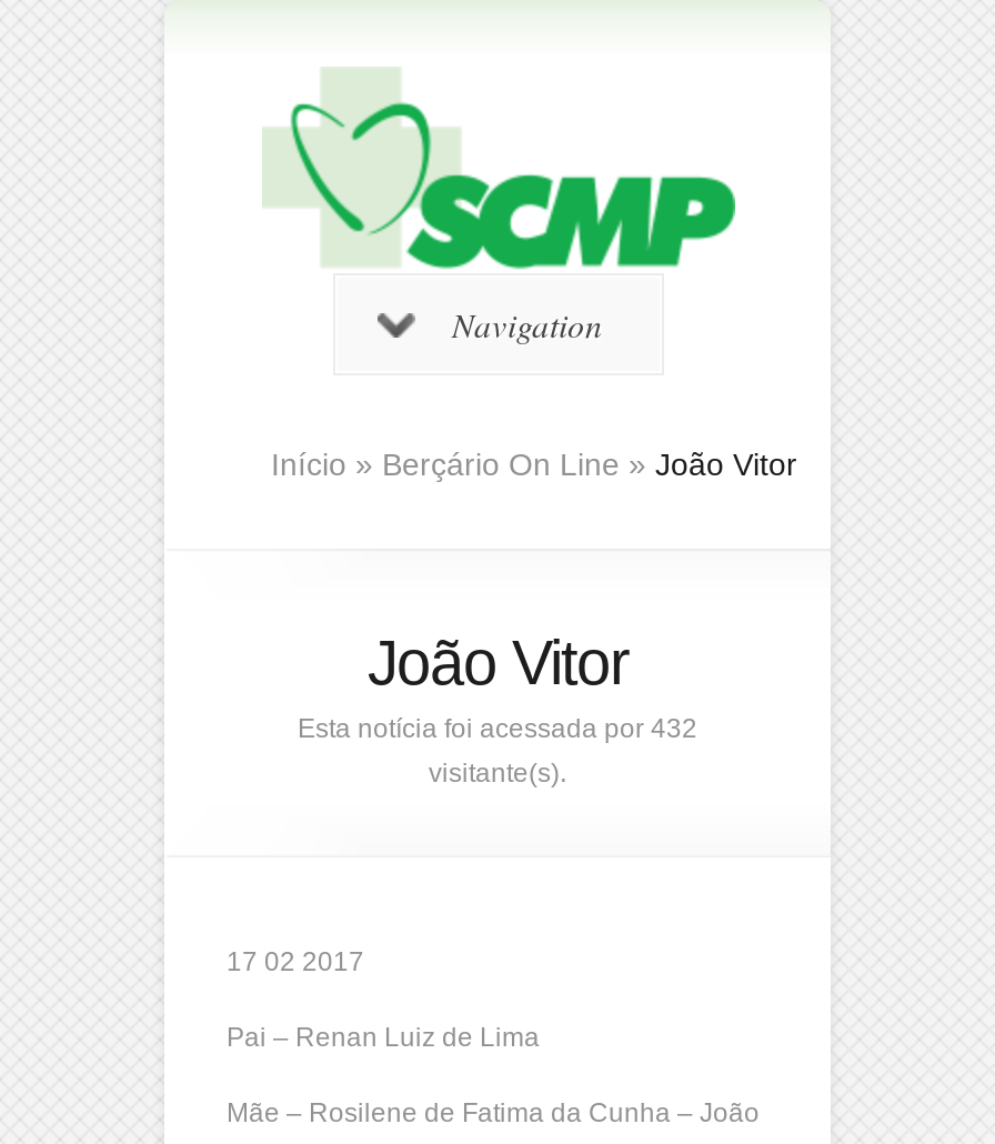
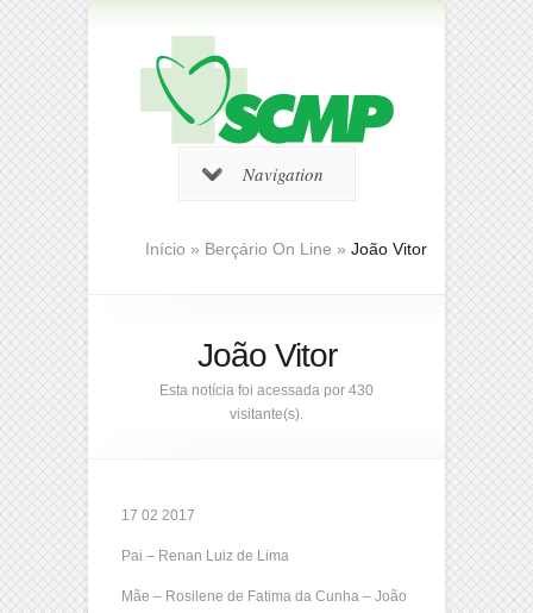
- Esta notícia foi acessada por 432
+ Esta notícia foi acessada por 430
